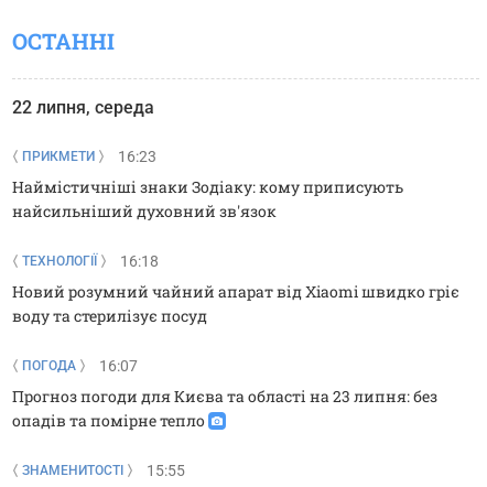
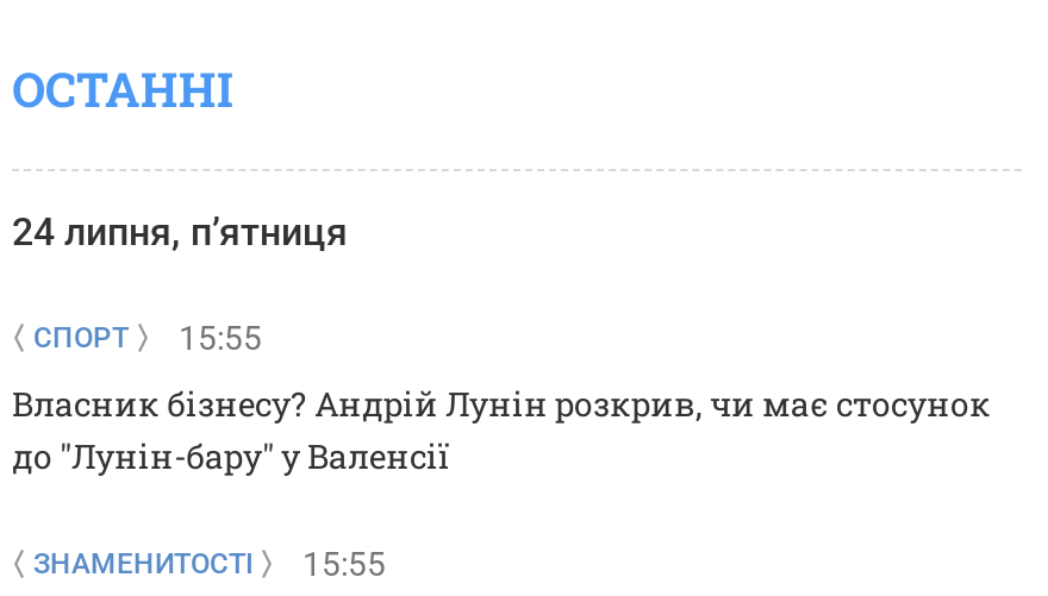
- 22 липня, середа
- ПРИКМЕТИ
- 16:23
- Наймістичніші знаки Зодіаку: кому приписують
- найсильніший духовний зв'язок
- ТЕХНОЛОГІЇ
- 16:18
- Новий розумний чайний апарат від Xiaomi швидко гріє
- воду та стерилізує посуд
- ПОГОДА
- 16:07
- Прогноз погоди для Києва та області на 23 липня: без
- опадів та помірне тепло
+ 24 липня, пʼятниця
+ СПОРТ
+ 15:55
+ Власник бізнесу? Андрій Лунін розкрив, чи має стосунок
+ до "Лунін-бару" у Валенсії
